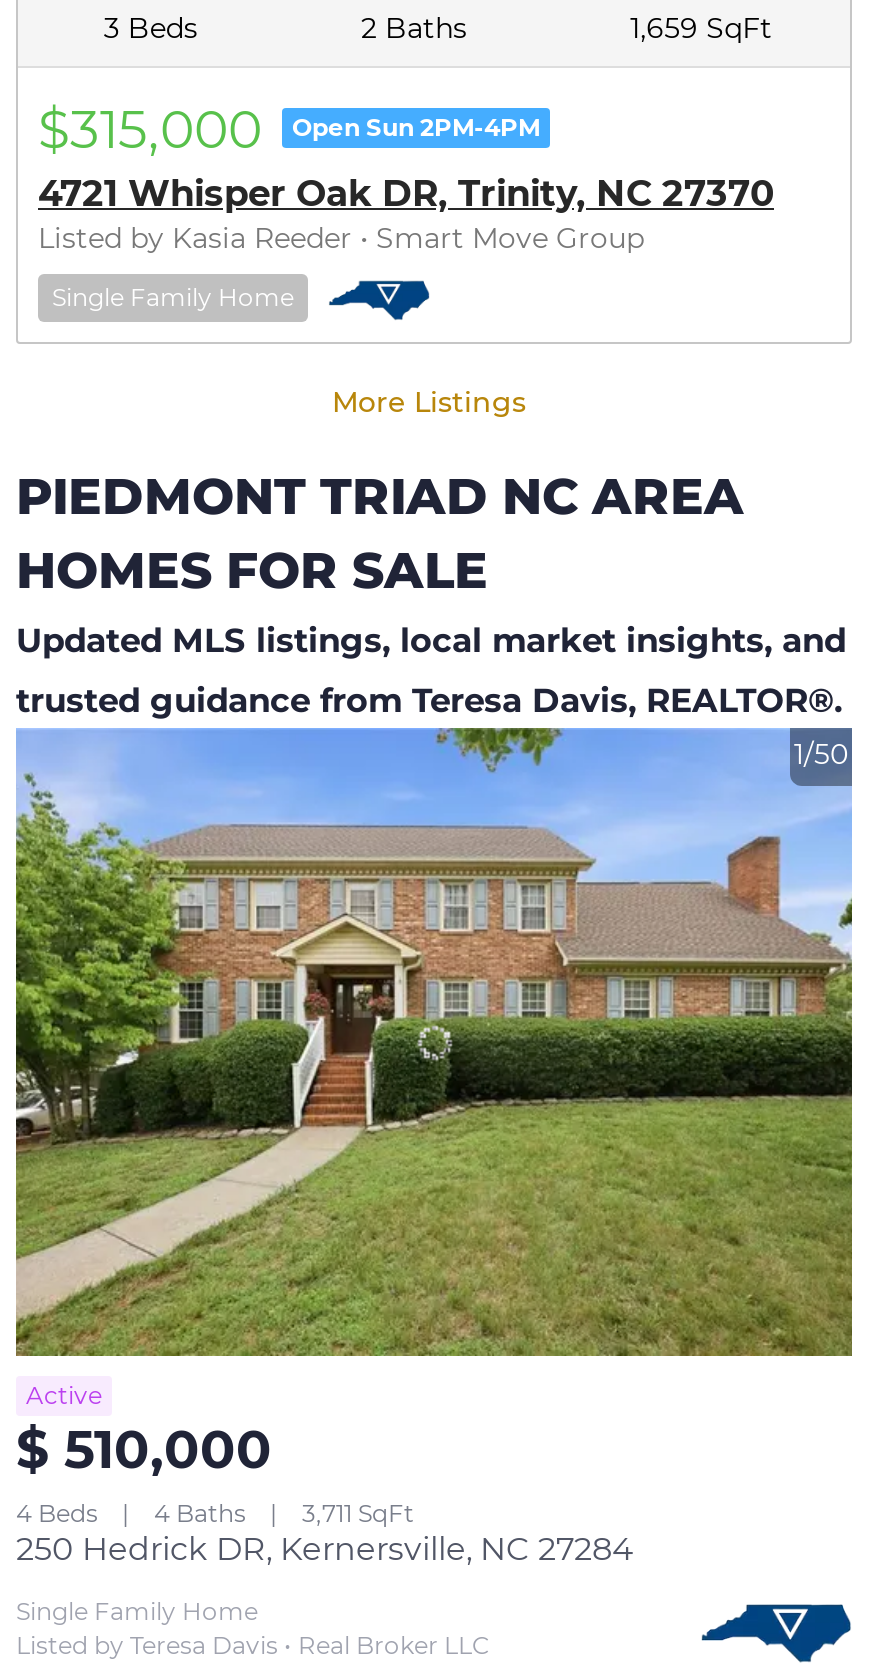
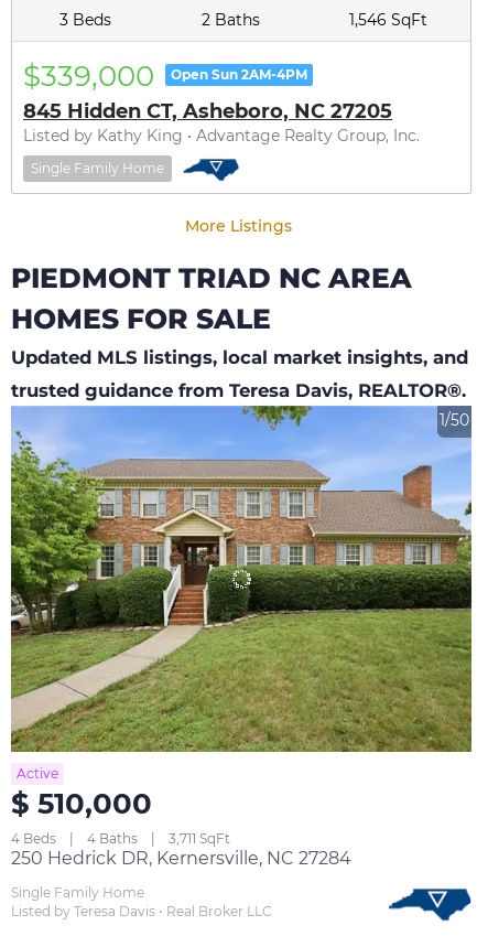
- 1,659 SqFt
+ 1,546 SqFt

- $315,000
- Open Sun 2PM-4PM
+ $339,000
+ Open Sun 2AM-4PM

- 4721 Whisper Oak DR, Trinity, NC 27370
- Listed by Kasia Reeder • Smart Move Group
+ 845 Hidden CT, Asheboro, NC 27205
+ Listed by Kathy King • Advantage Realty Group, Inc.
